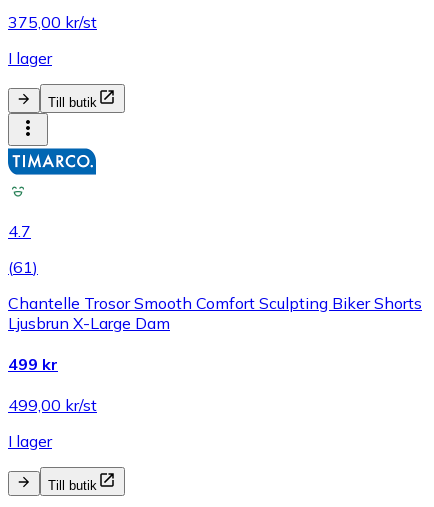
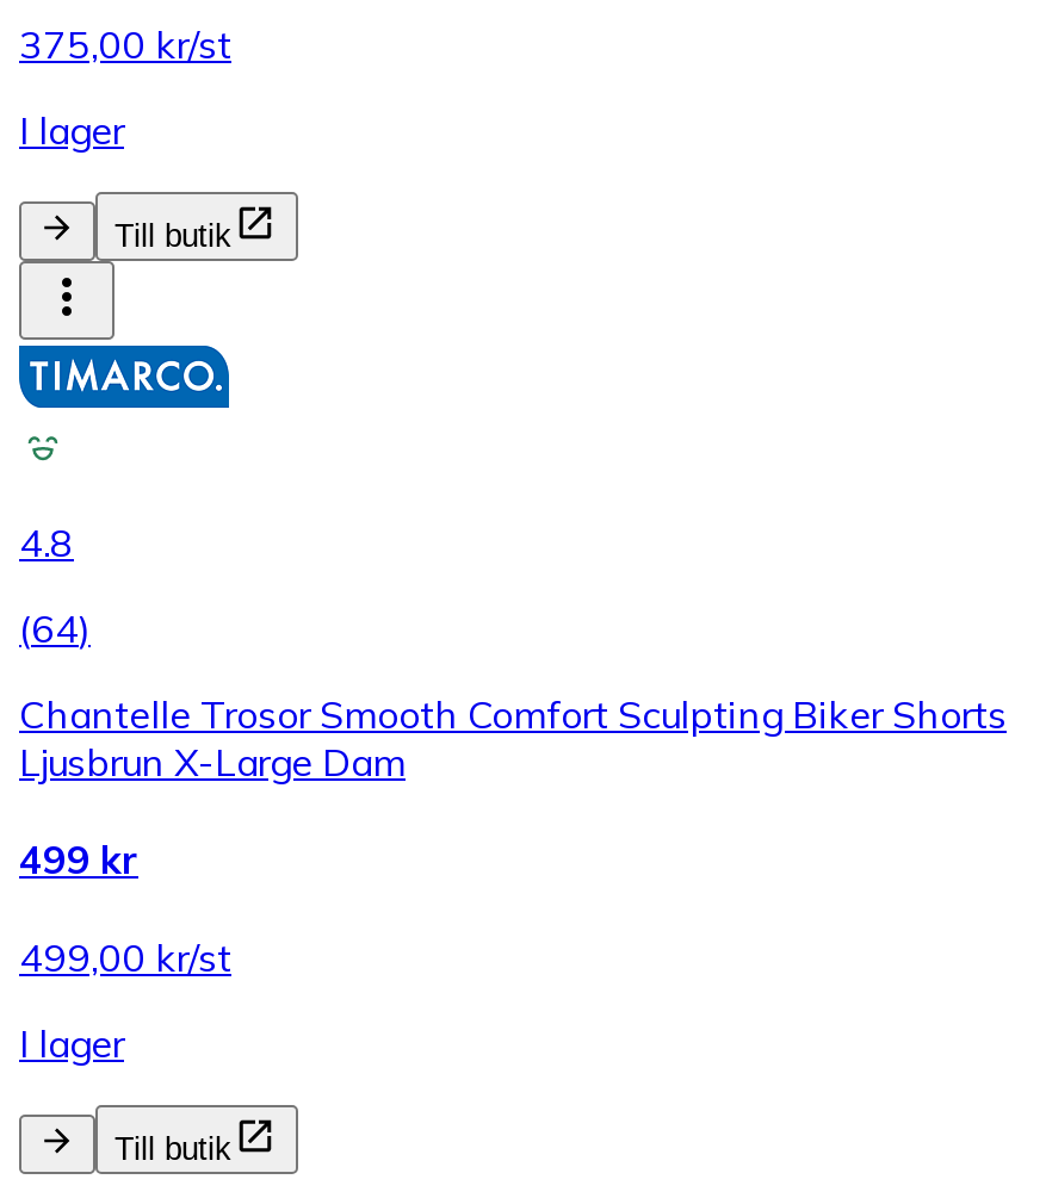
- 4.7
+ 4.8

- (61)
+ (64)
